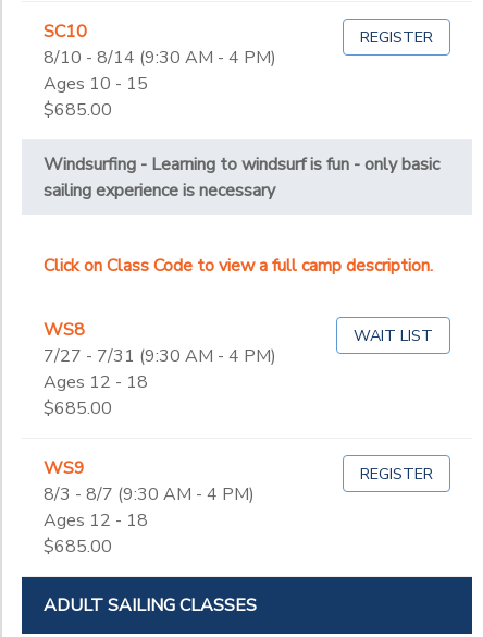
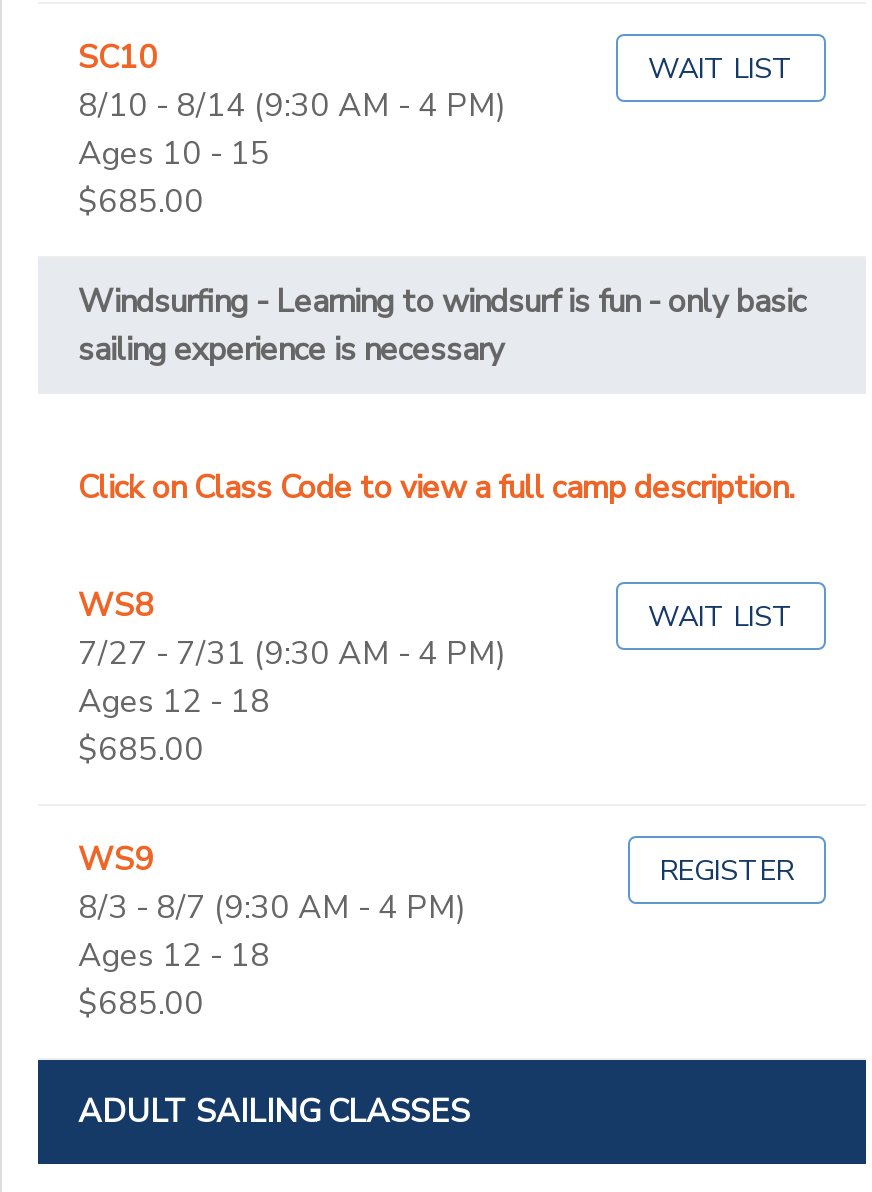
- REGISTER
+ WAIT LIST
